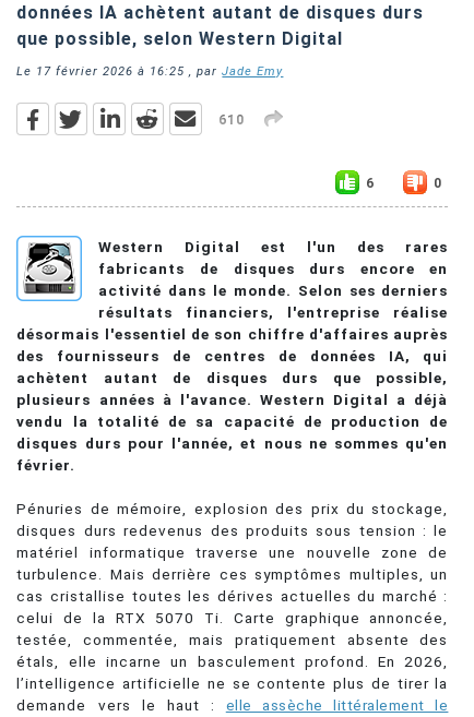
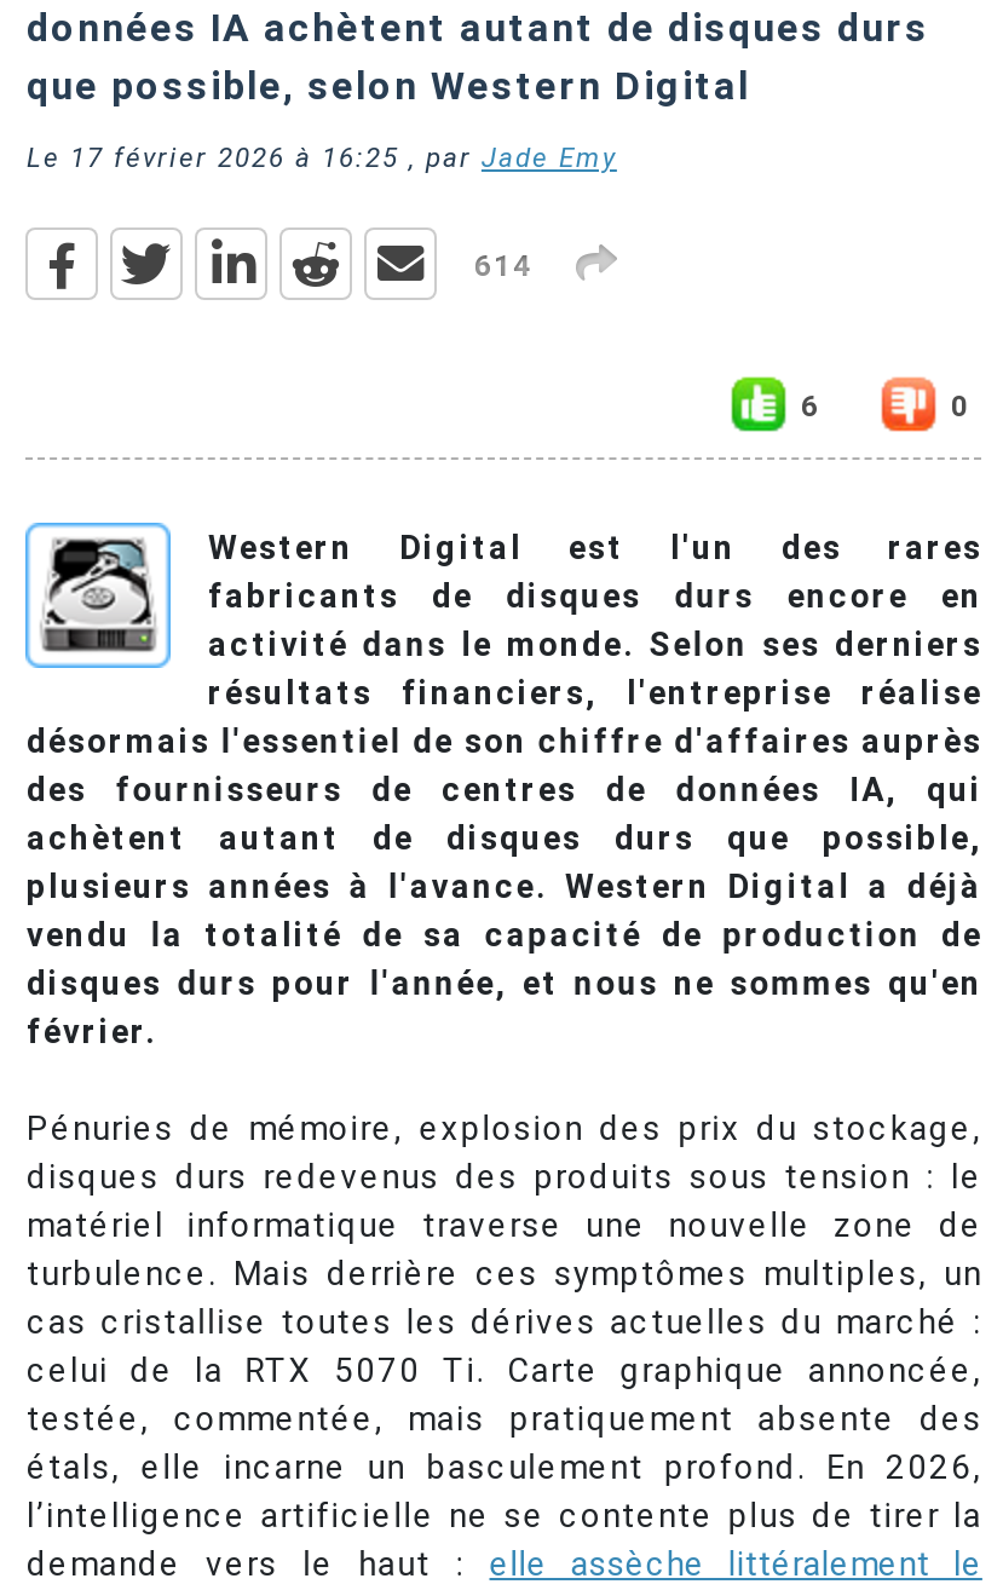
- 610
+ 614
